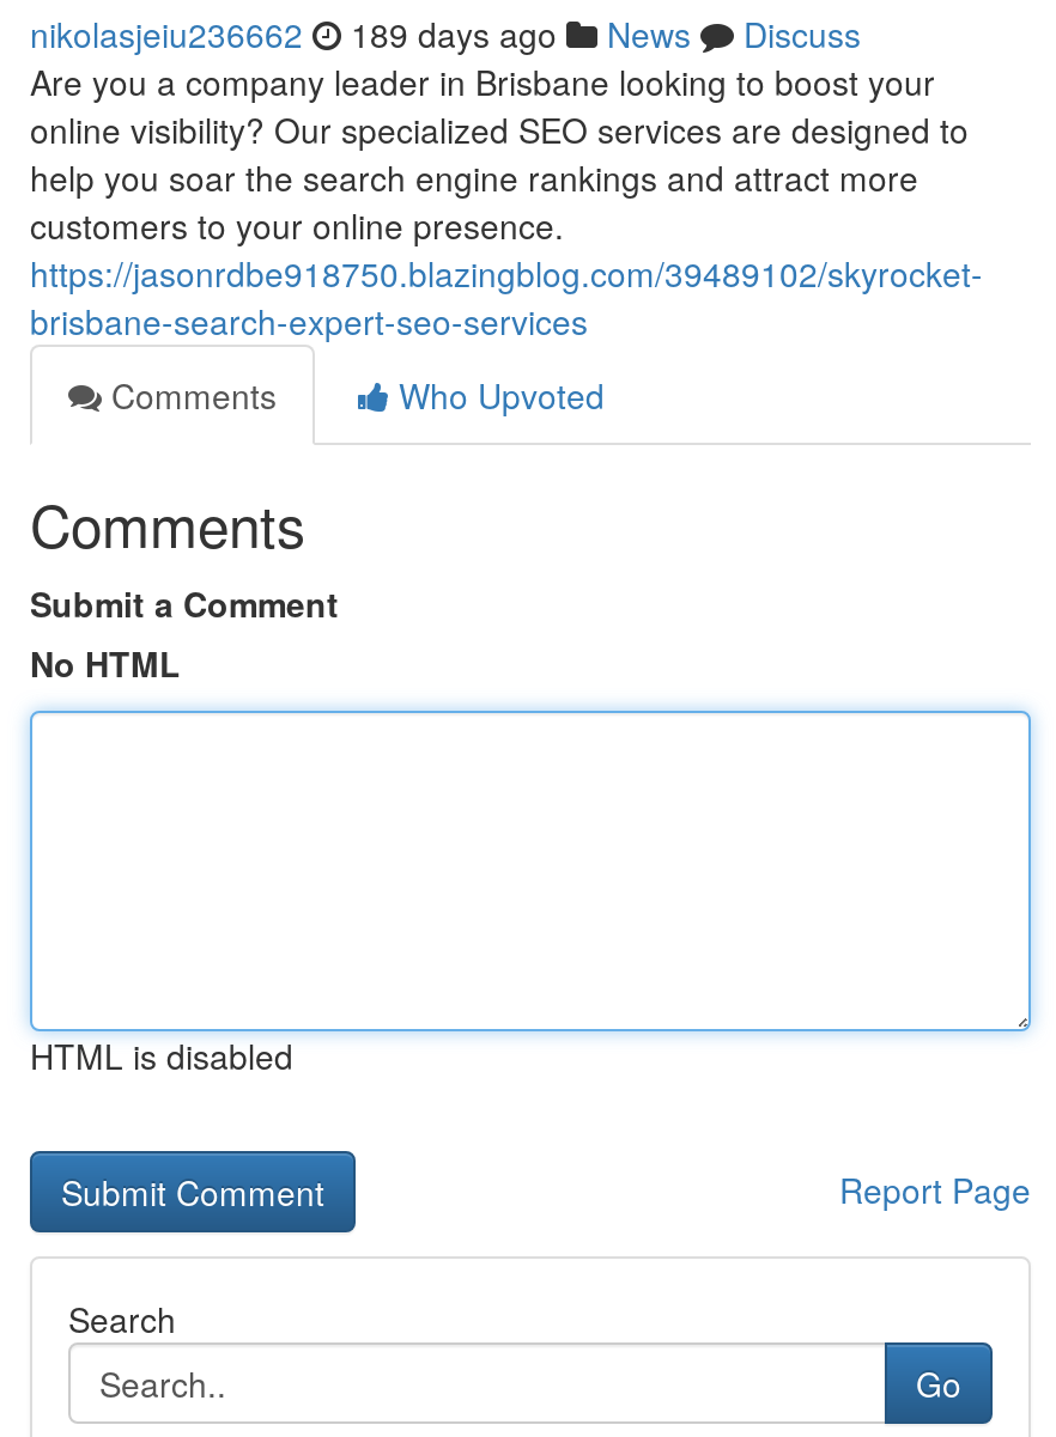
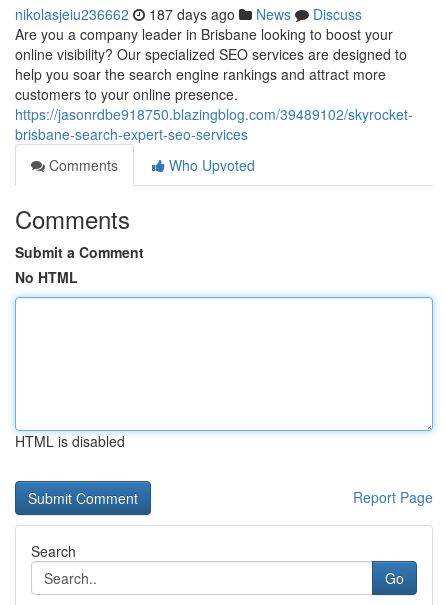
- nikolasjeiu236662 189 days ago News Discuss
+ nikolasjeiu236662 187 days ago News Discuss
